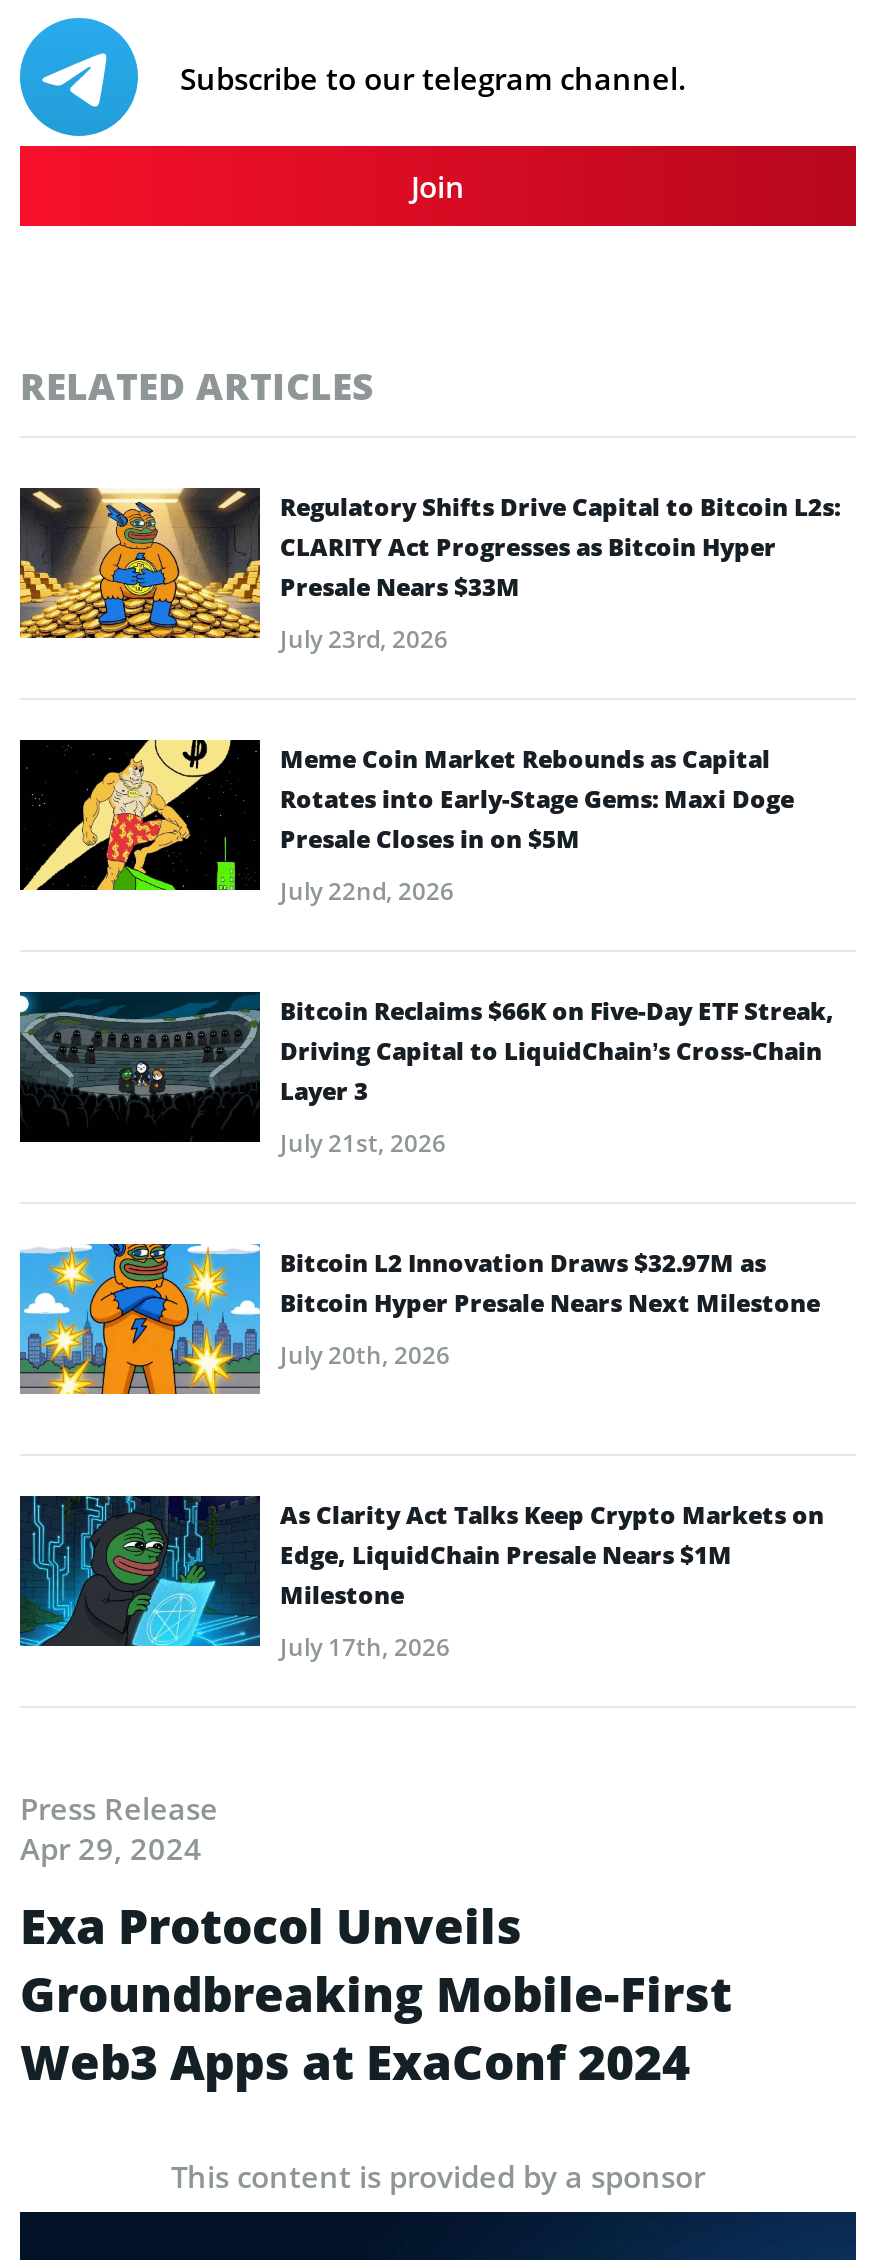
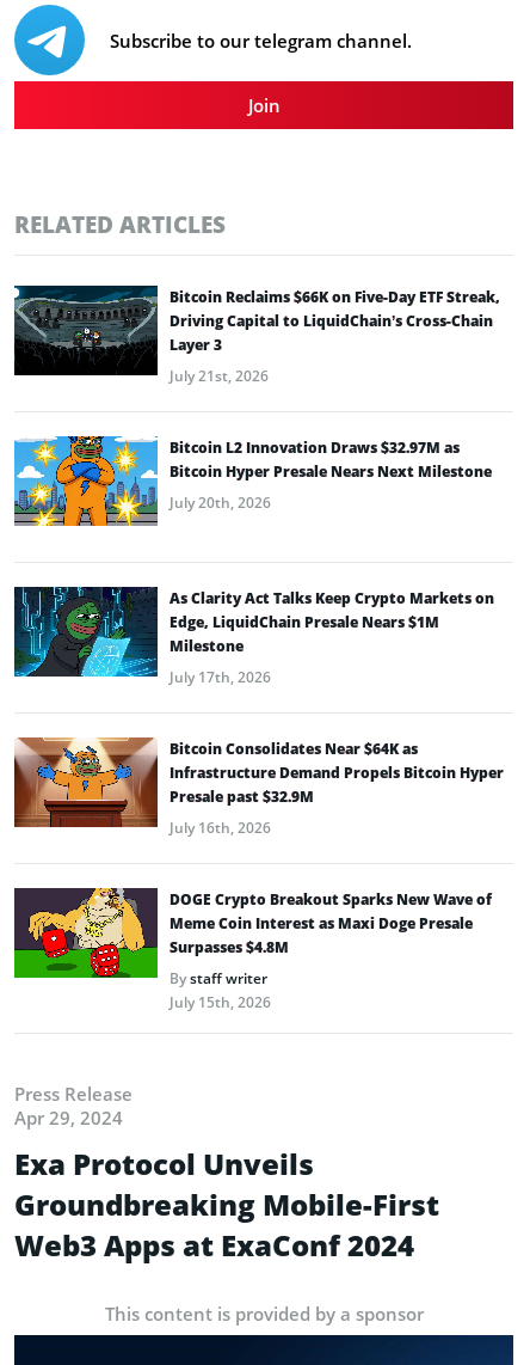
- [image]
- Regulatory Shifts Drive Capital to Bitcoin L2s:
- CLARITY Act Progresses as Bitcoin Hyper
- Presale Nears $33M
- July 23rd, 2026

- [image]
- Meme Coin Market Rebounds as Capital
- Rotates into Early-Stage Gems: Maxi Doge
- Presale Closes in on $5M
- July 22nd, 2026

moved up: [image] | Bitcoin Reclaims $66K on Five-Day ETF Streak, | Driving Capital to LiquidChain’s Cross-Chain | ... | Milestone | July 17th, 2026

+ [image]
+ Bitcoin Consolidates Near $64K as
+ Infrastructure Demand Propels Bitcoin Hyper
+ Presale past $32.9M
+ July 16th, 2026

+ [image]
+ DOGE Crypto Breakout Sparks New Wave of
+ Meme Coin Interest as Maxi Doge Presale
+ Surpasses $4.8M
+ By staff writer
+ July 15th, 2026
